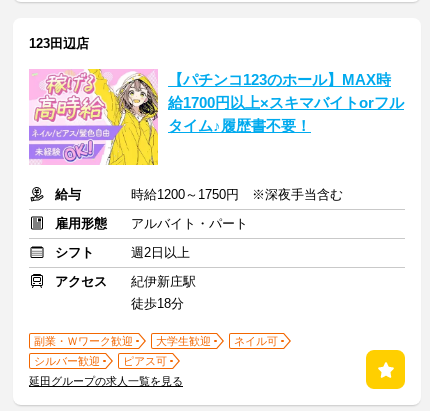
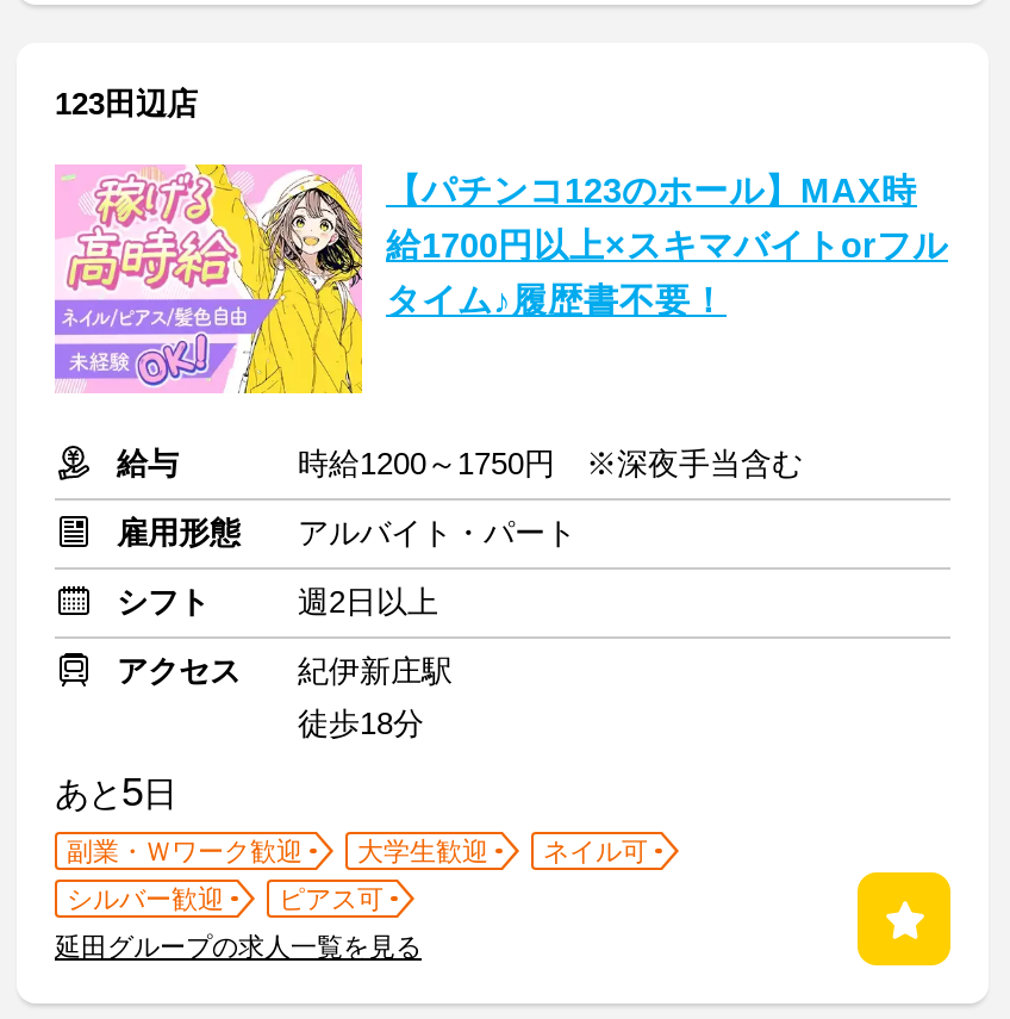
+ あと5日
